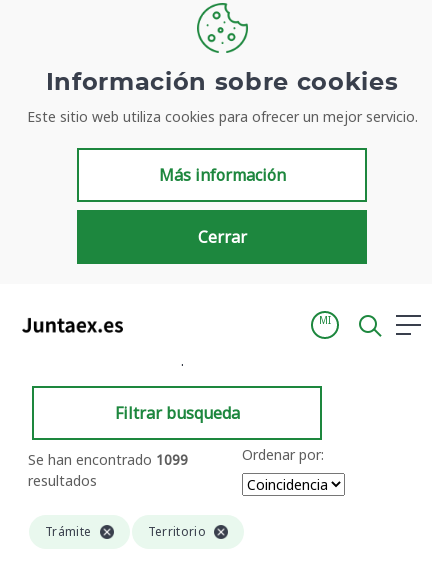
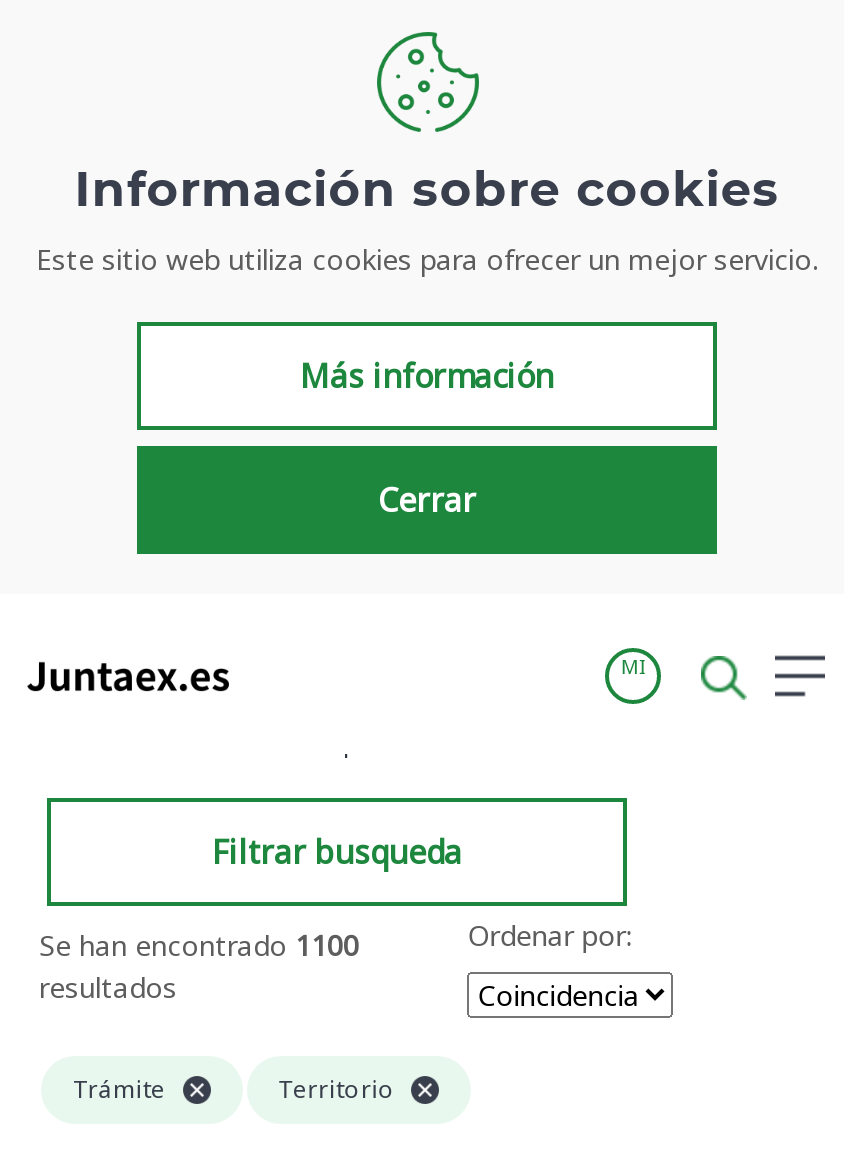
- Se han encontrado 1099
+ Se han encontrado 1100
